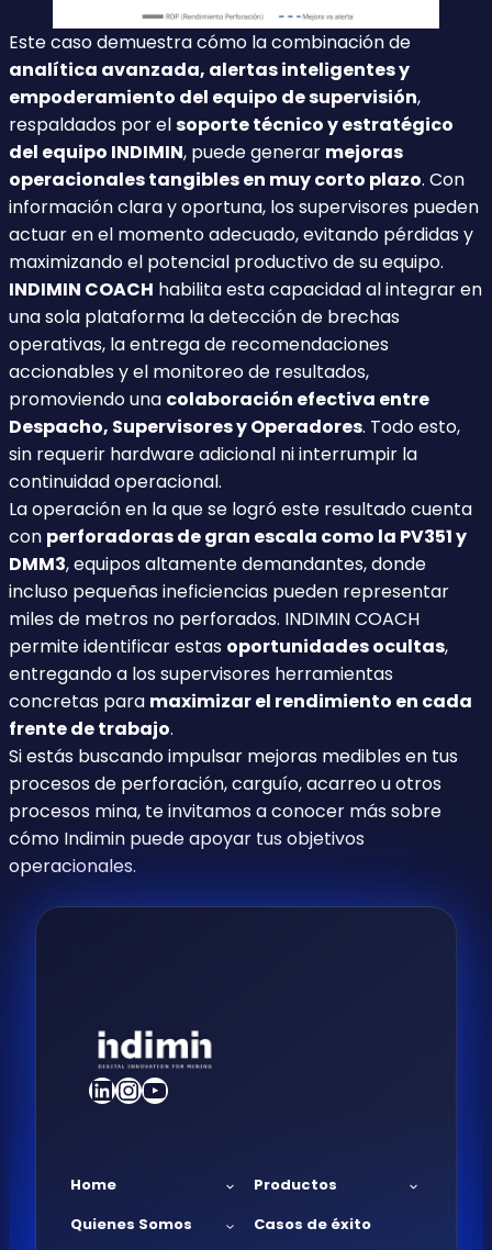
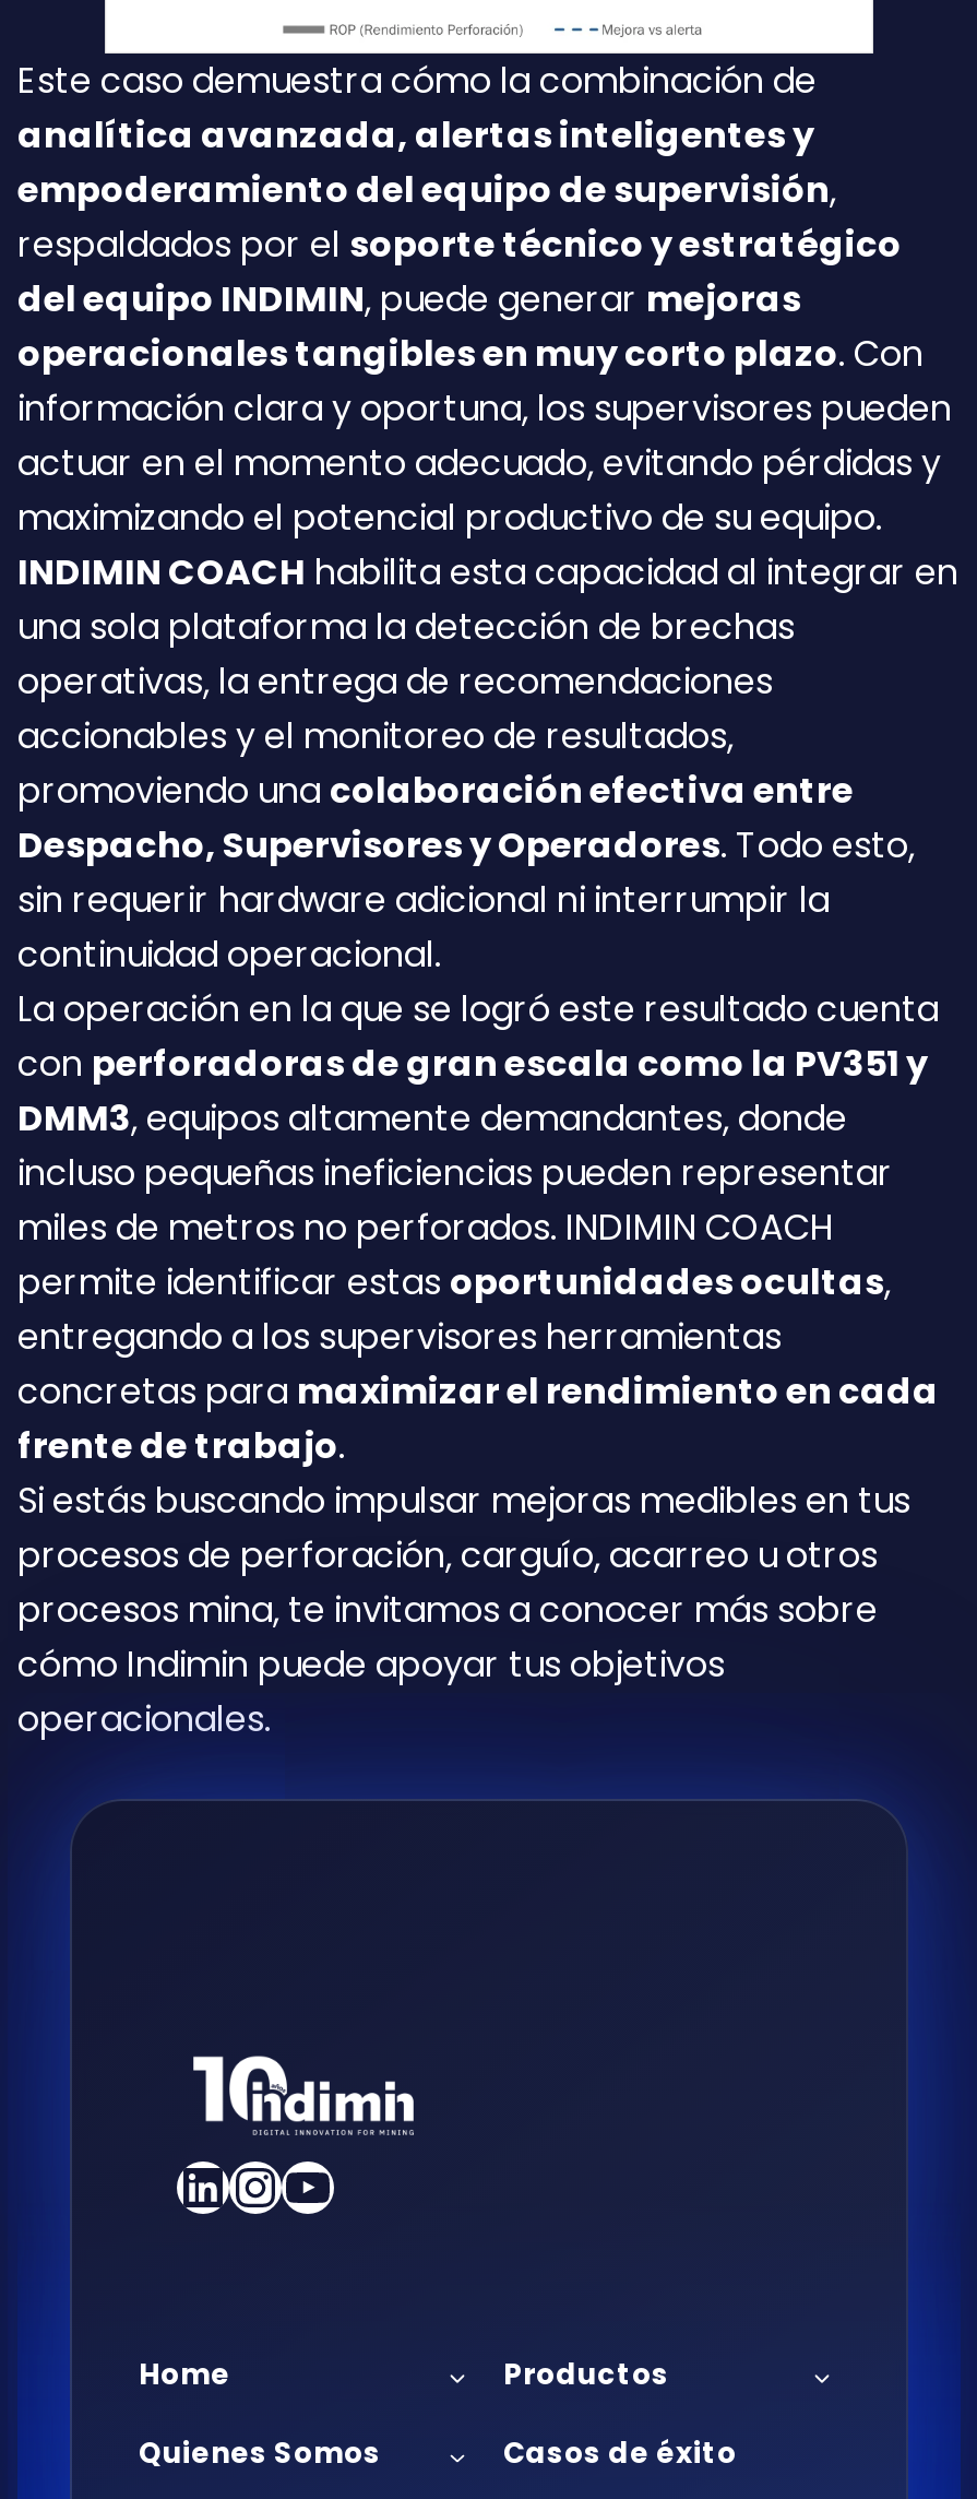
- [image]
+ [image]
